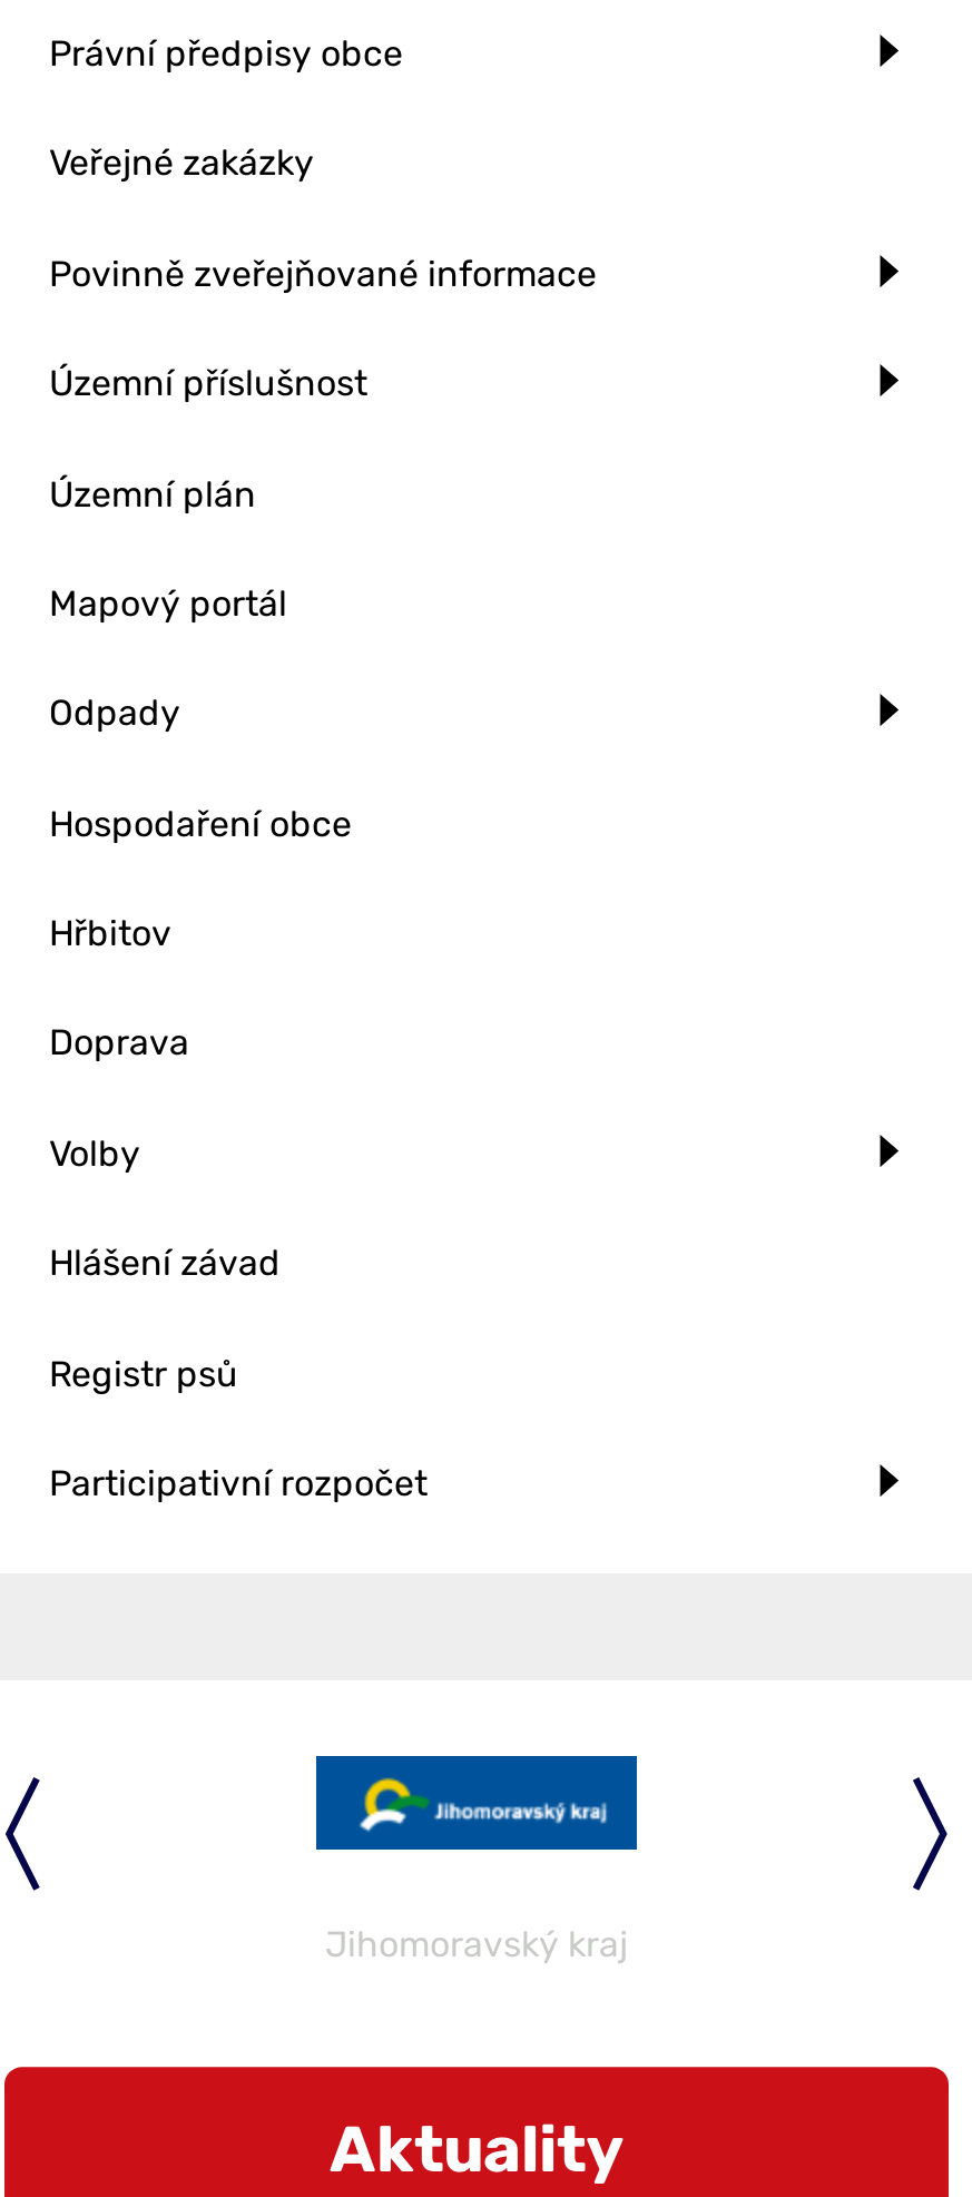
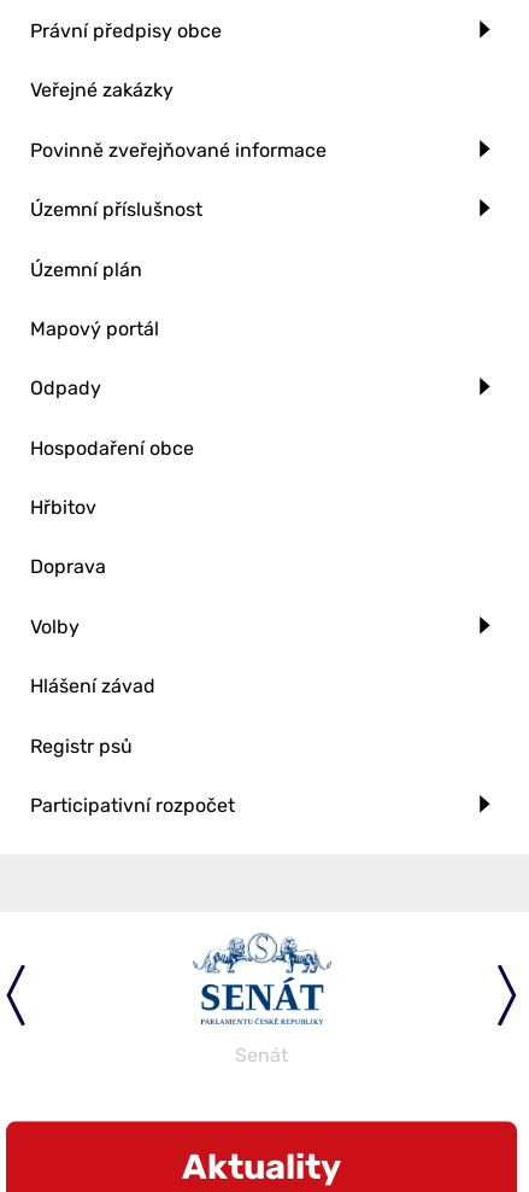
- [image]
- Jihomoravský kraj
+ [image]
+ Senát
